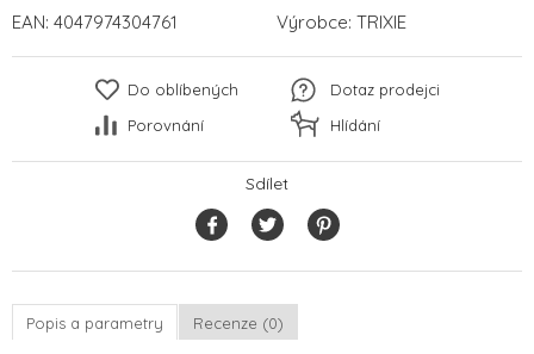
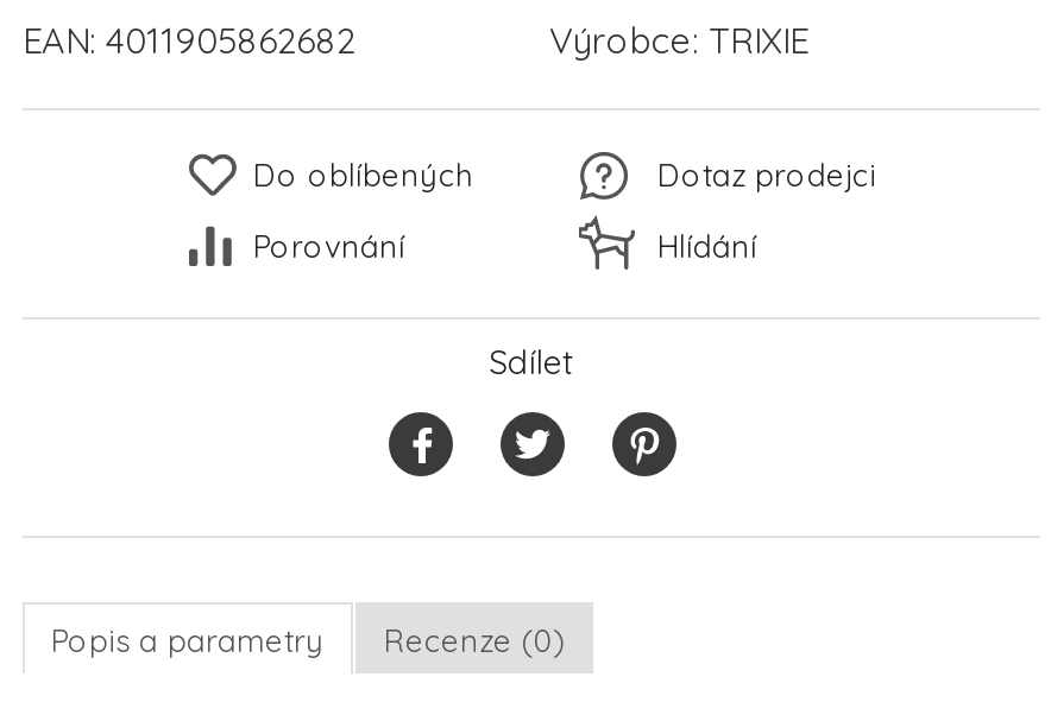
- EAN: 4047974304761
+ EAN: 4011905862682
